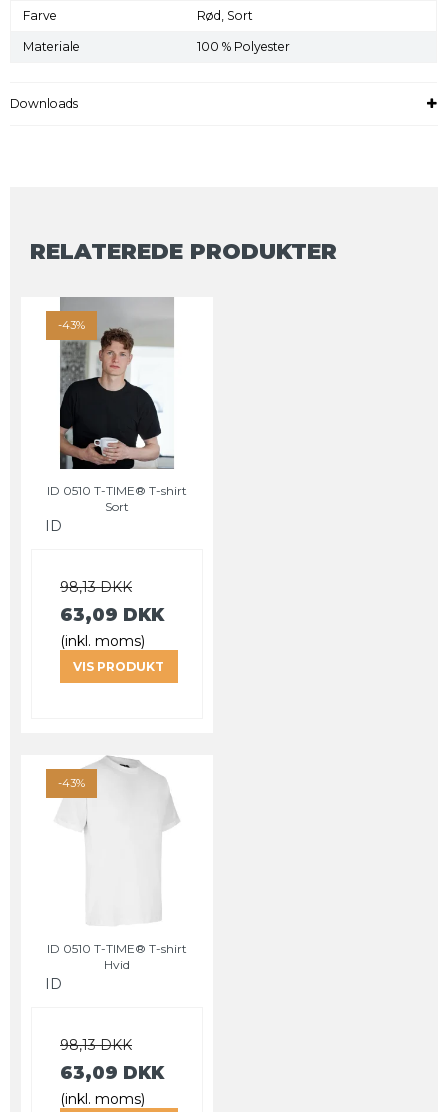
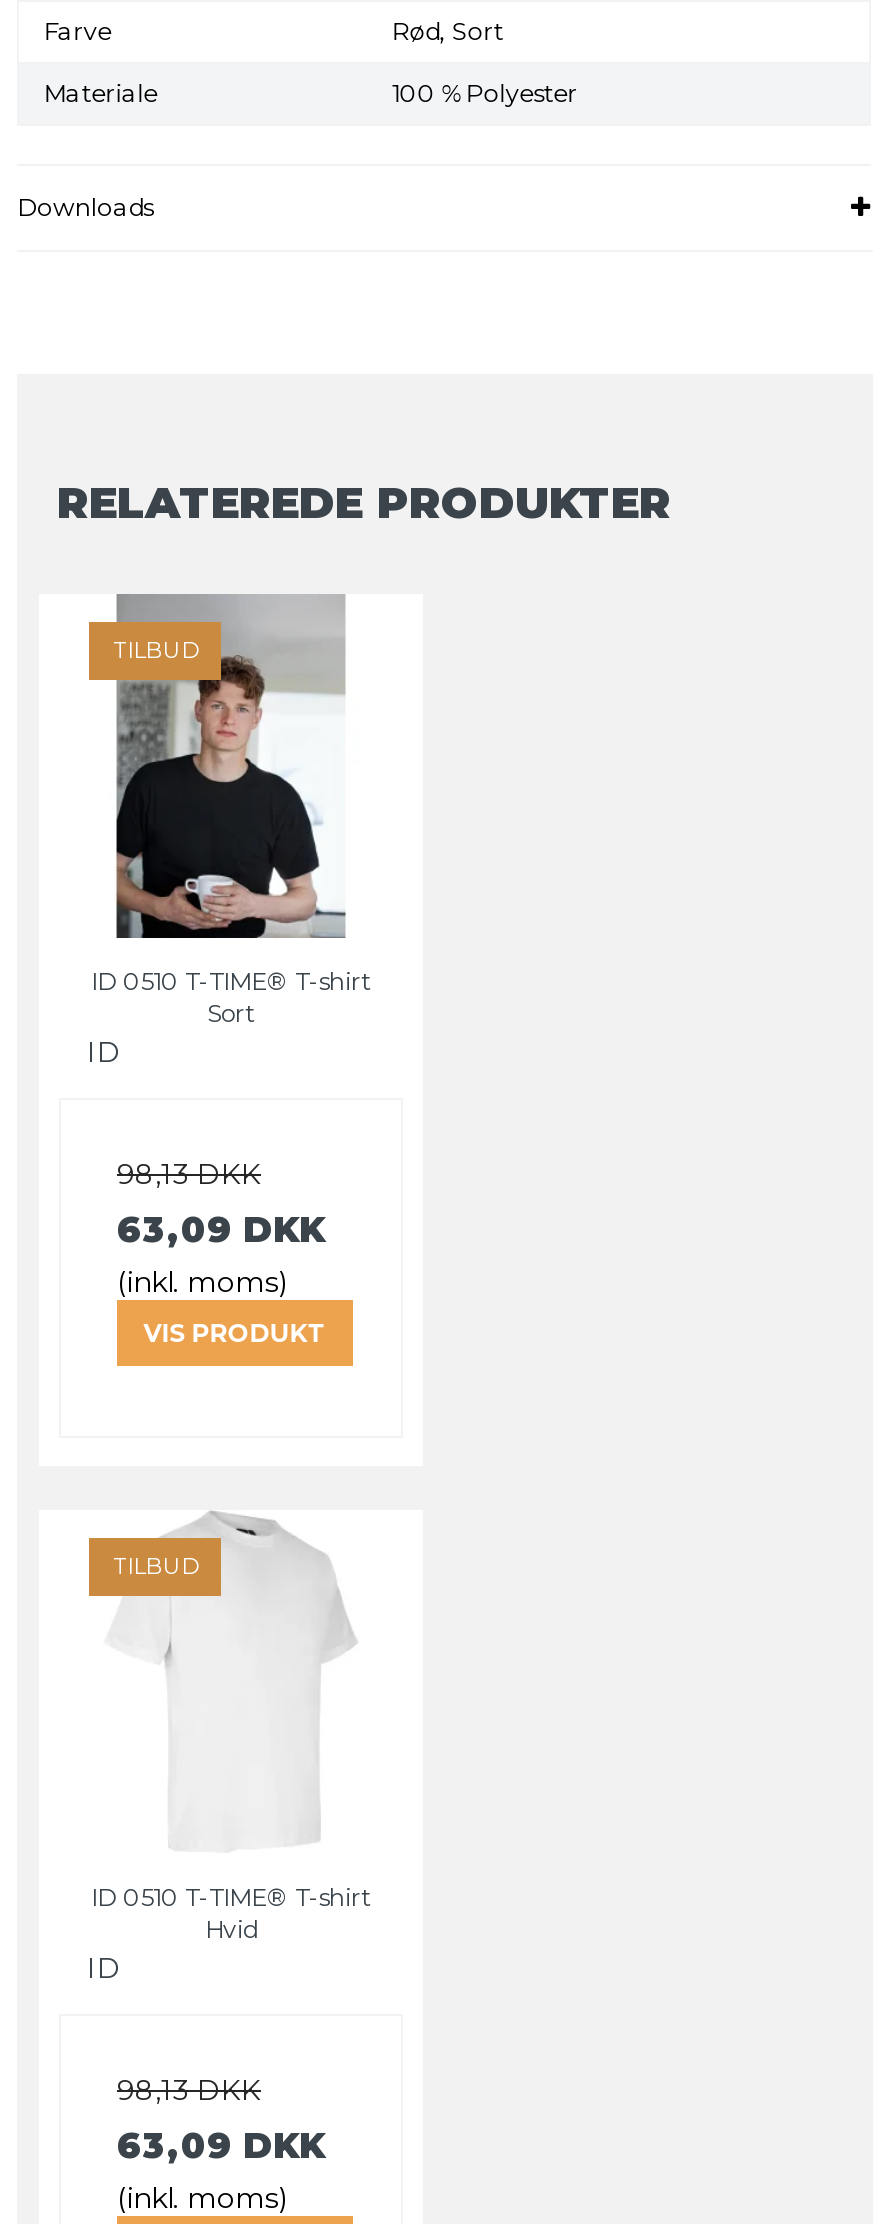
- -43%
+ TILBUD

- -43%
+ TILBUD
